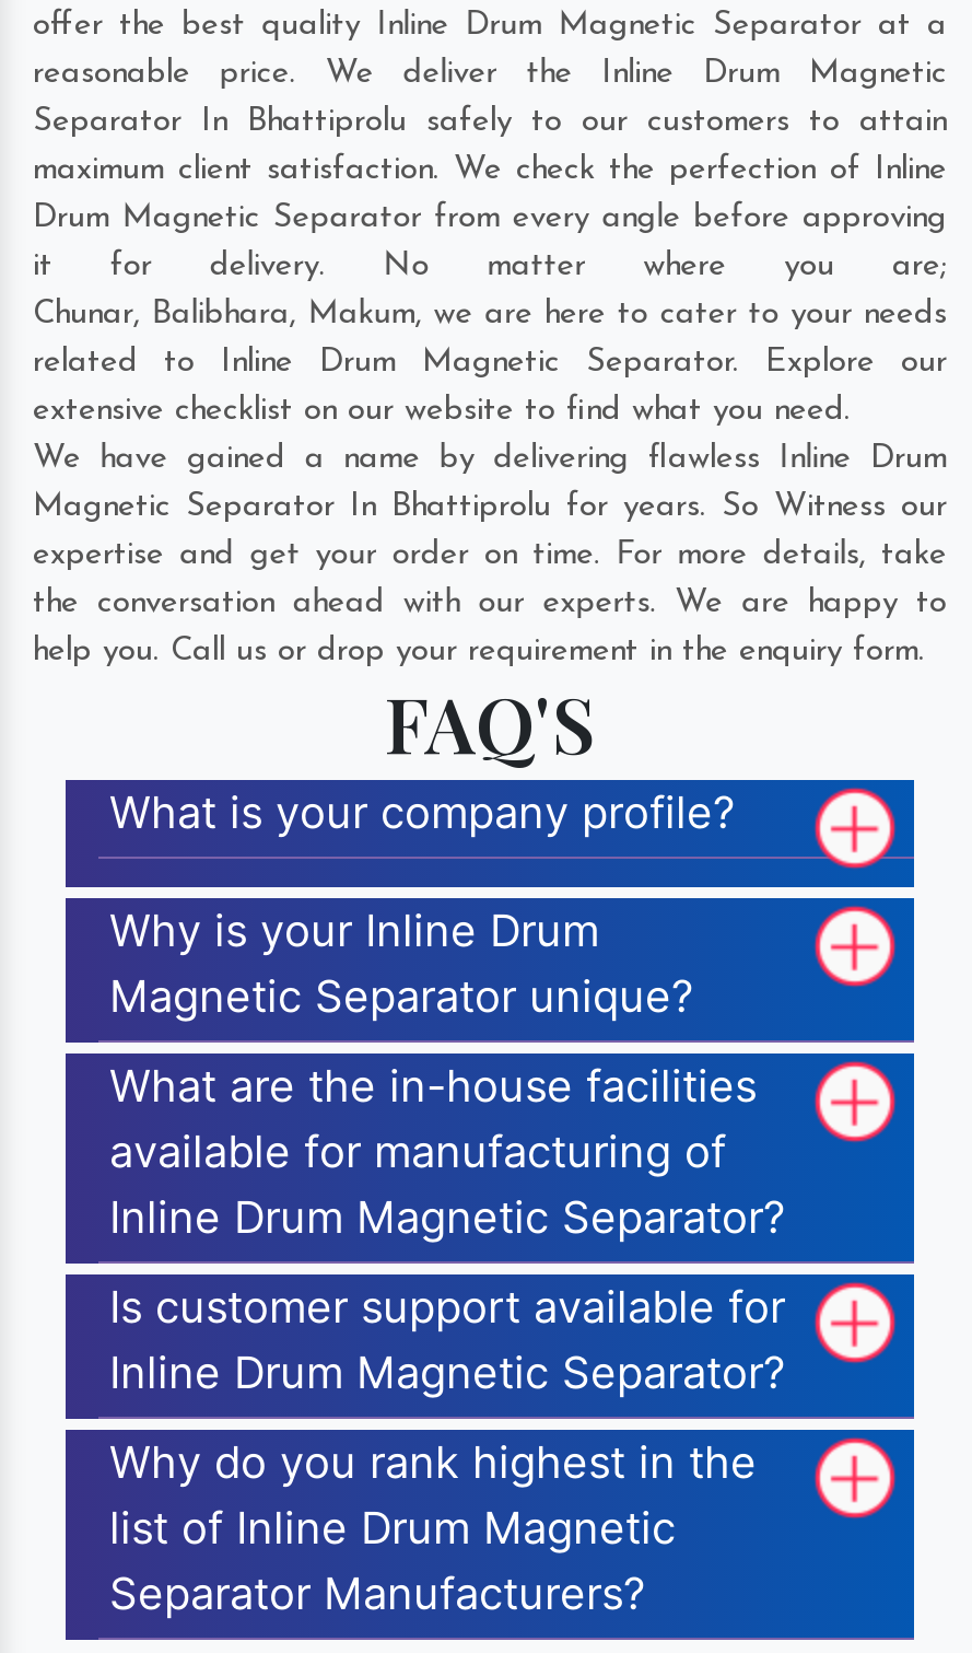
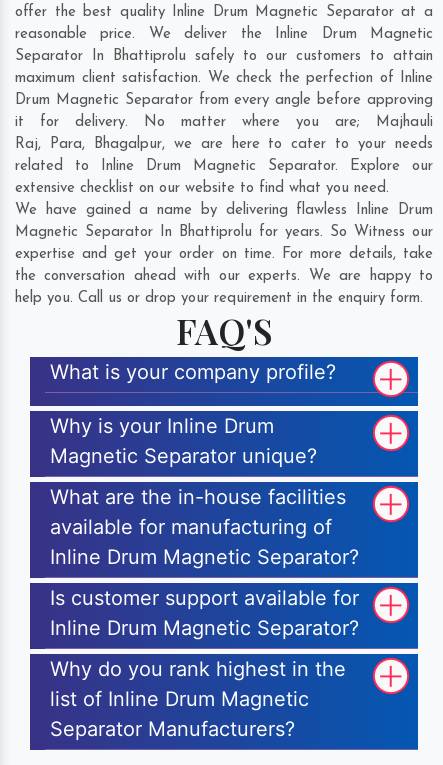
- it for delivery. No matter where you are;
+ it for delivery. No matter where you are; Majhauli

- Chunar, Balibhara, Makum, we are here to cater to your needs
+ Raj, Para, Bhagalpur, we are here to cater to your needs
